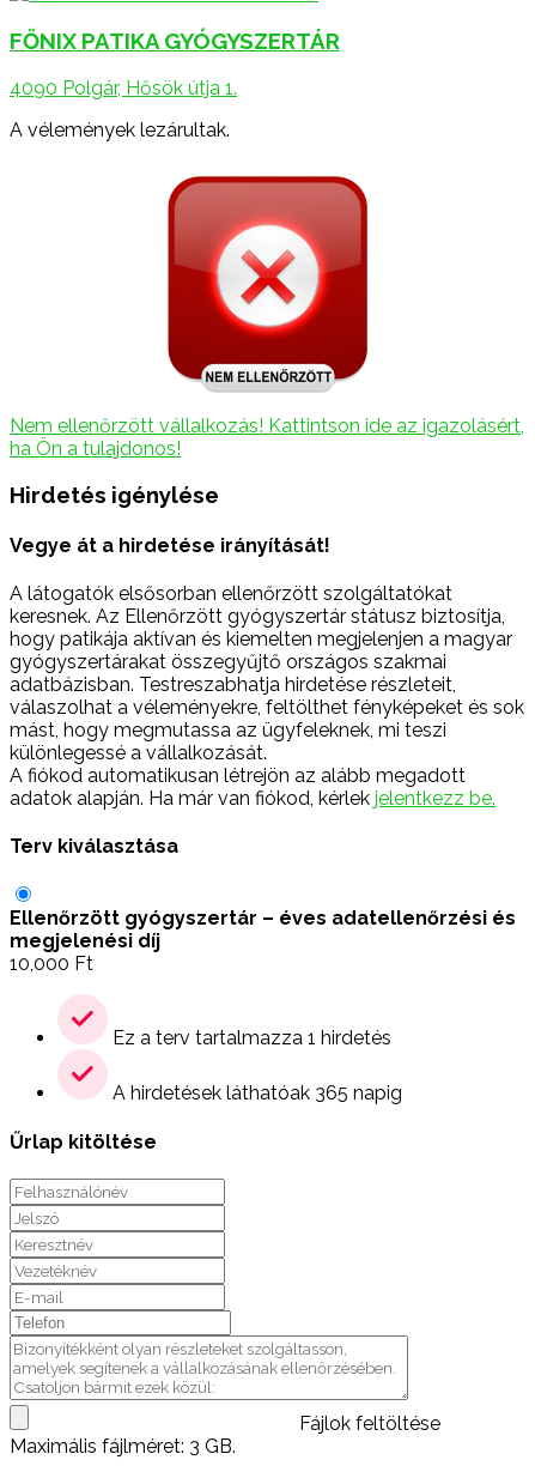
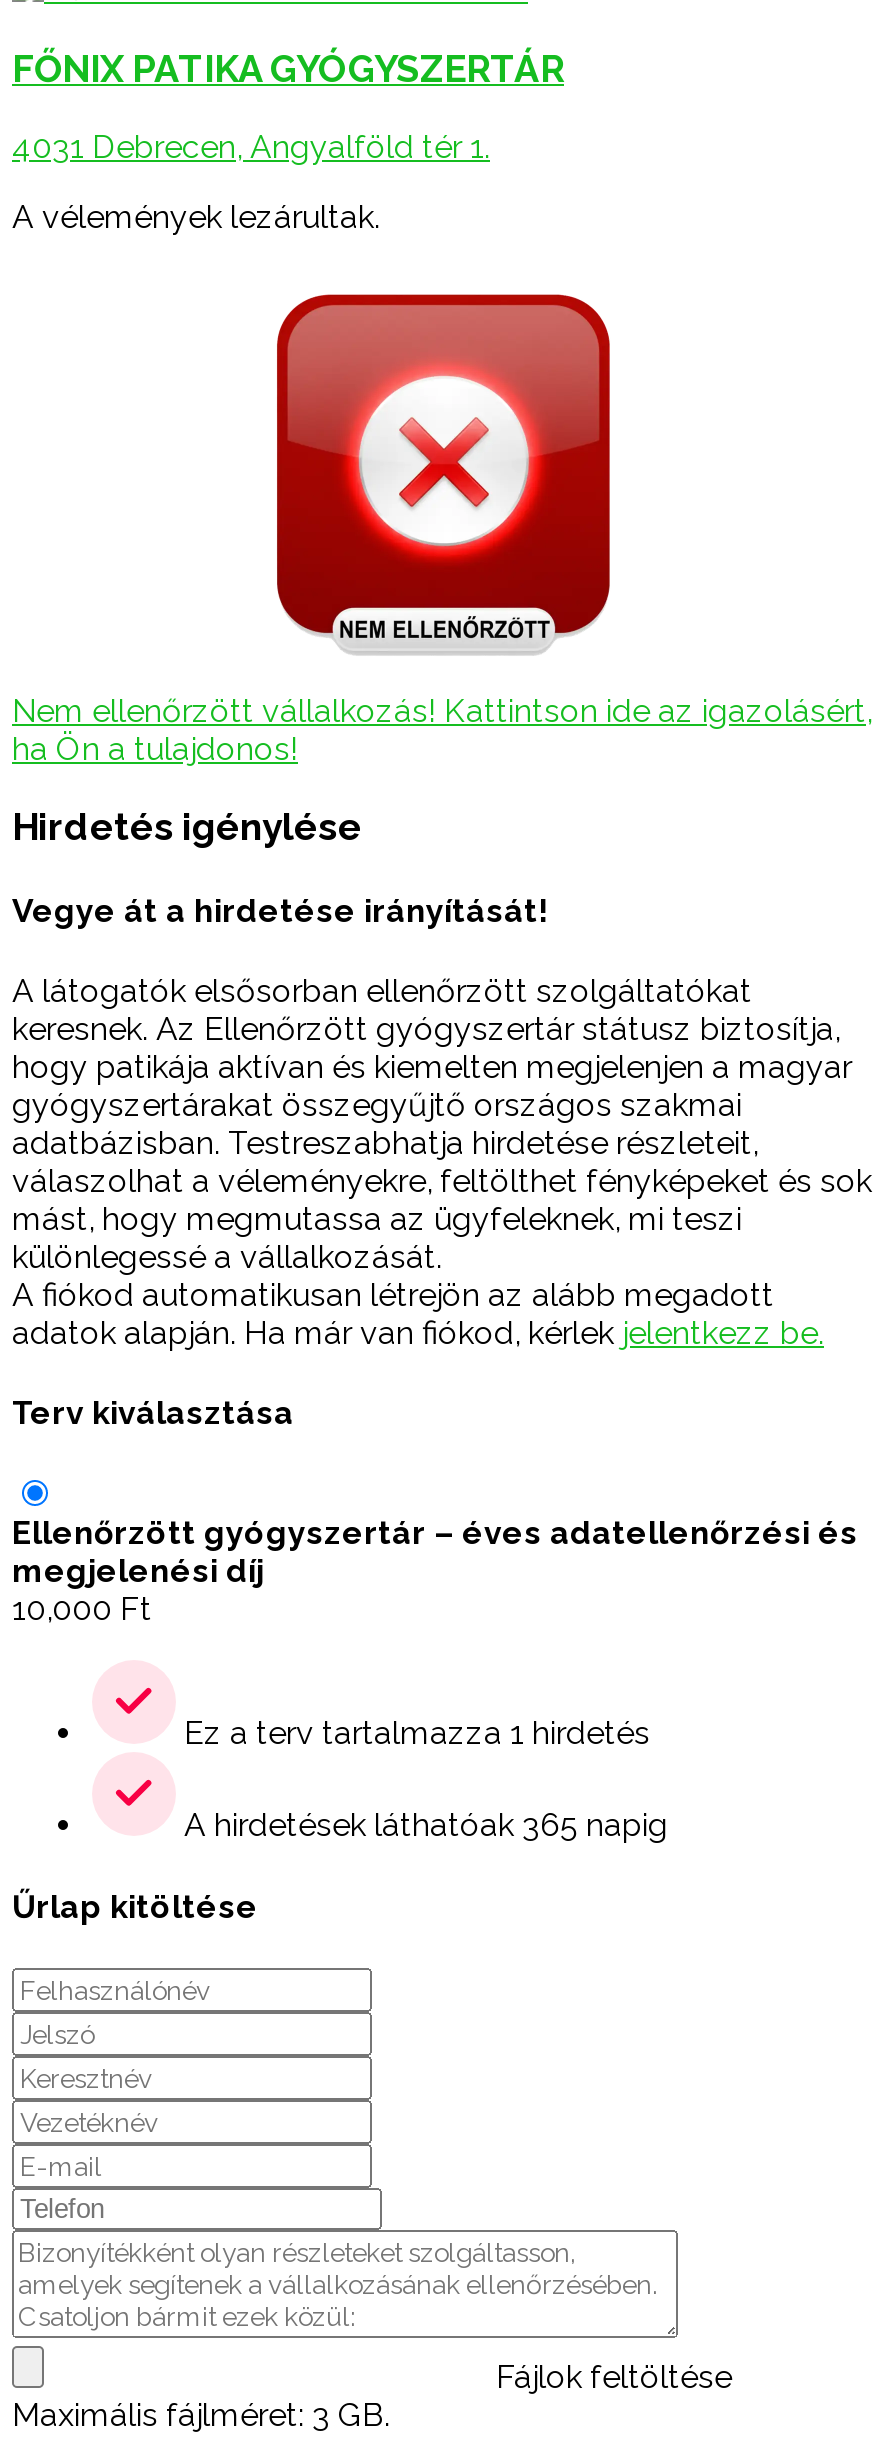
- 4090 Polgár, Hősök útja 1.
+ 4031 Debrecen, Angyalföld tér 1.
